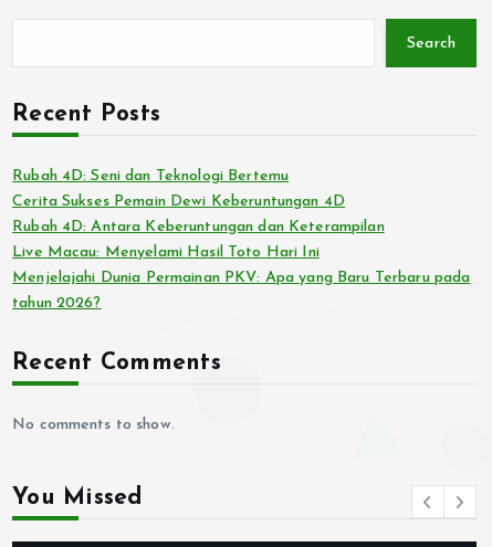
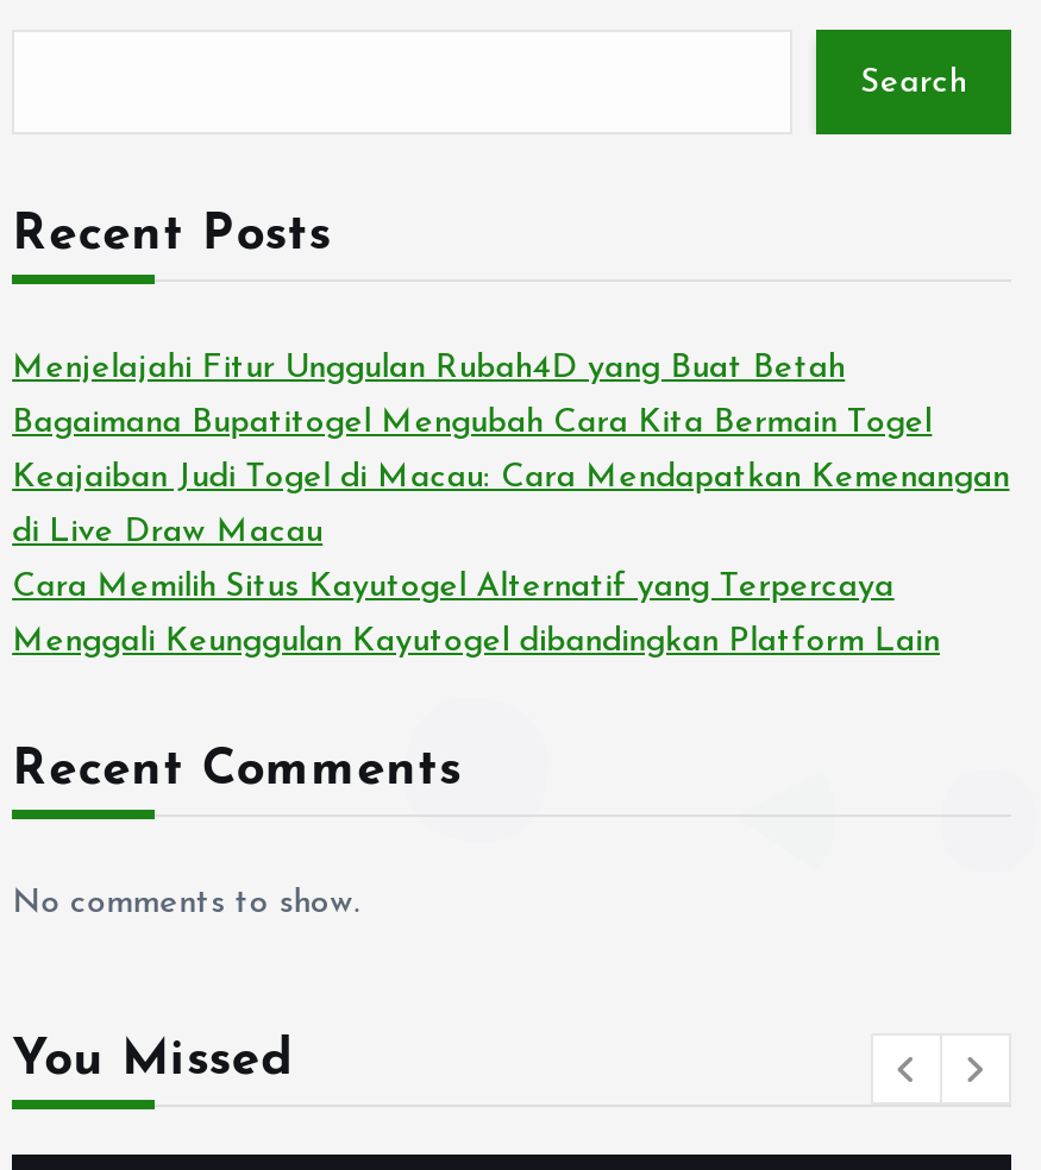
- Rubah 4D: Seni dan Teknologi Bertemu
+ Menjelajahi Fitur Unggulan Rubah4D yang Buat Betah

- Cerita Sukses Pemain Dewi Keberuntungan 4D
+ Bagaimana Bupatitogel Mengubah Cara Kita Bermain Togel

- Rubah 4D: Antara Keberuntungan dan Keterampilan
+ Keajaiban Judi Togel di Macau: Cara Mendapatkan Kemenangan

- Live Macau: Menyelami Hasil Toto Hari Ini
+ di Live Draw Macau

- Menjelajahi Dunia Permainan PKV: Apa yang Baru Terbaru pada
+ Cara Memilih Situs Kayutogel Alternatif yang Terpercaya

- tahun 2026?
+ Menggali Keunggulan Kayutogel dibandingkan Platform Lain
